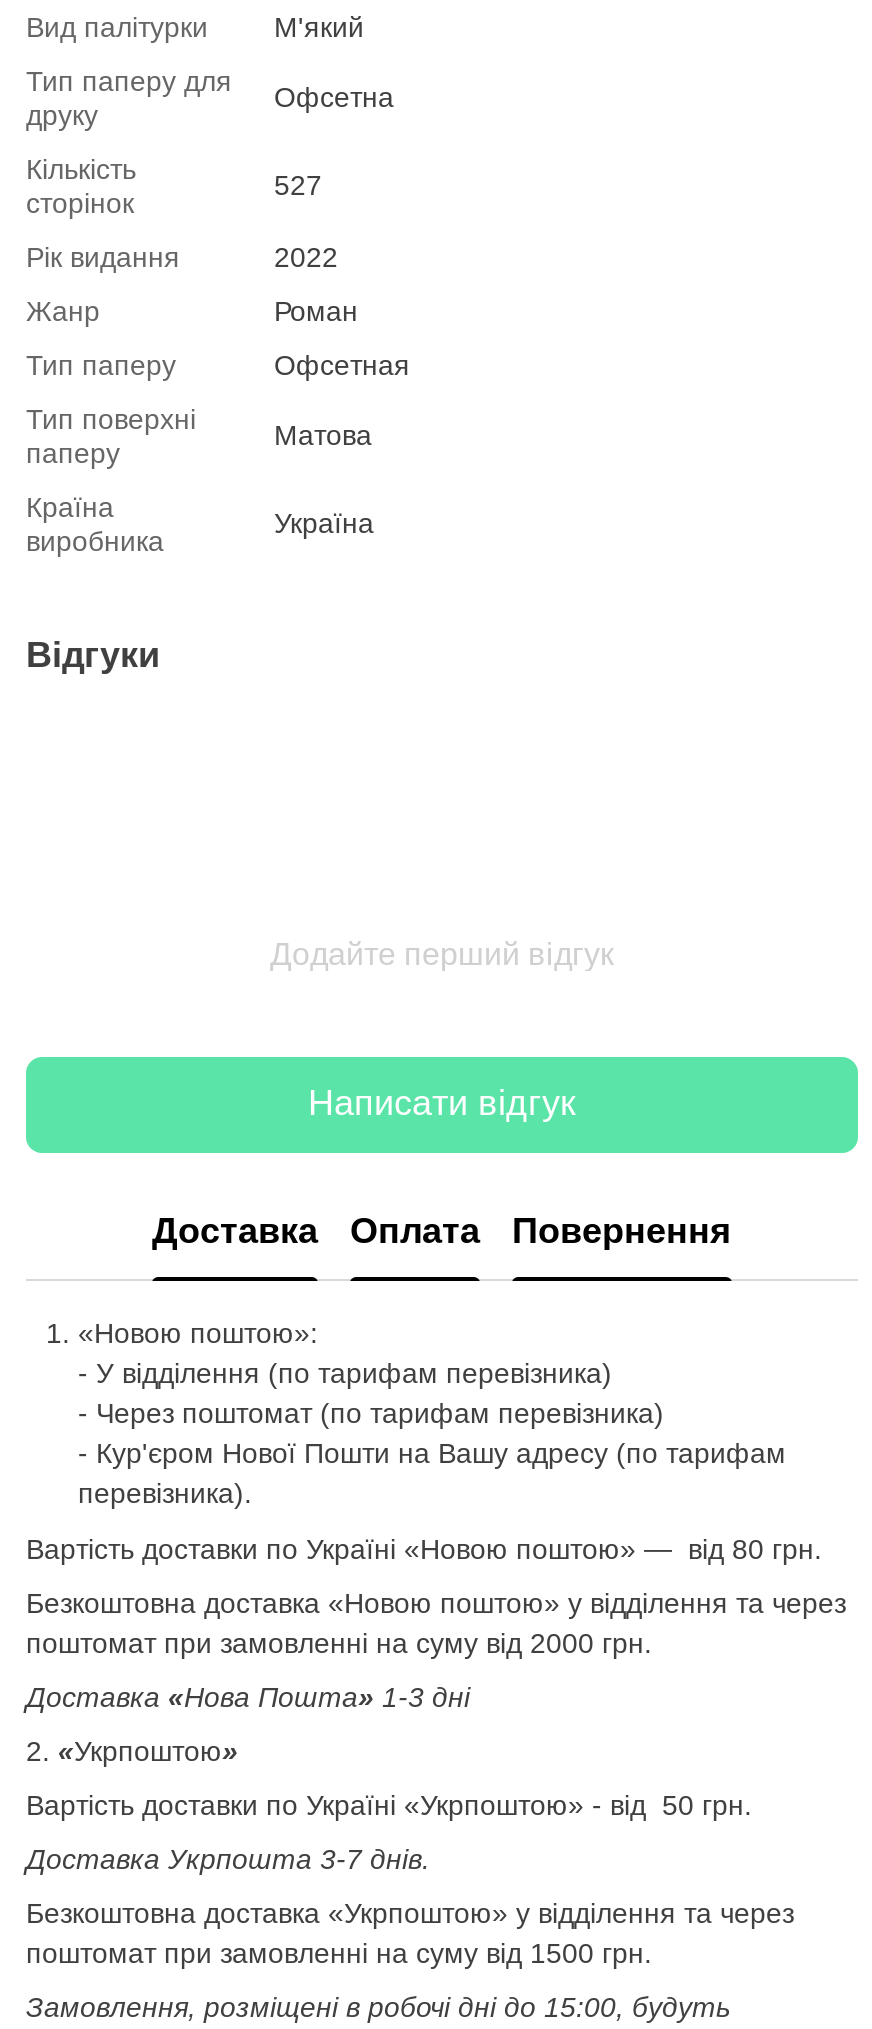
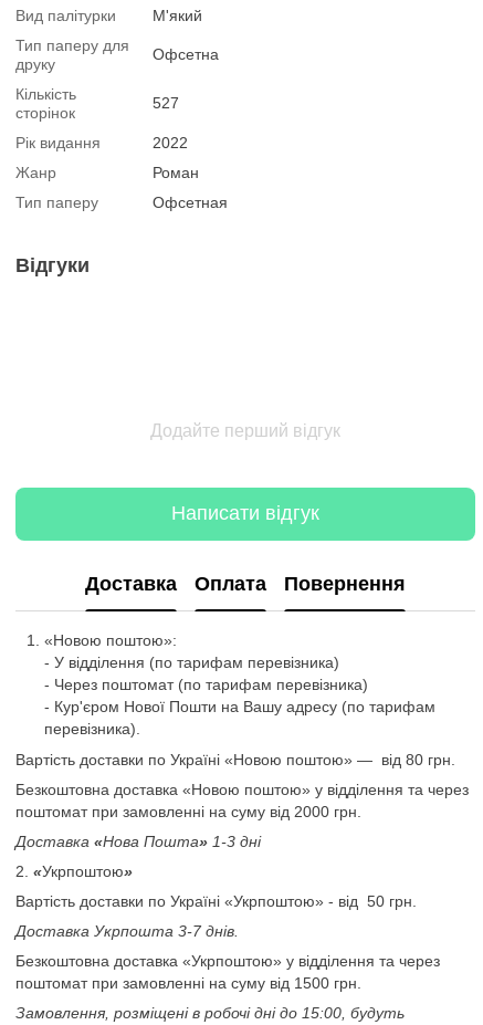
- Тип поверхні
- паперу

- Матова
- Країна
- виробника

- Україна
